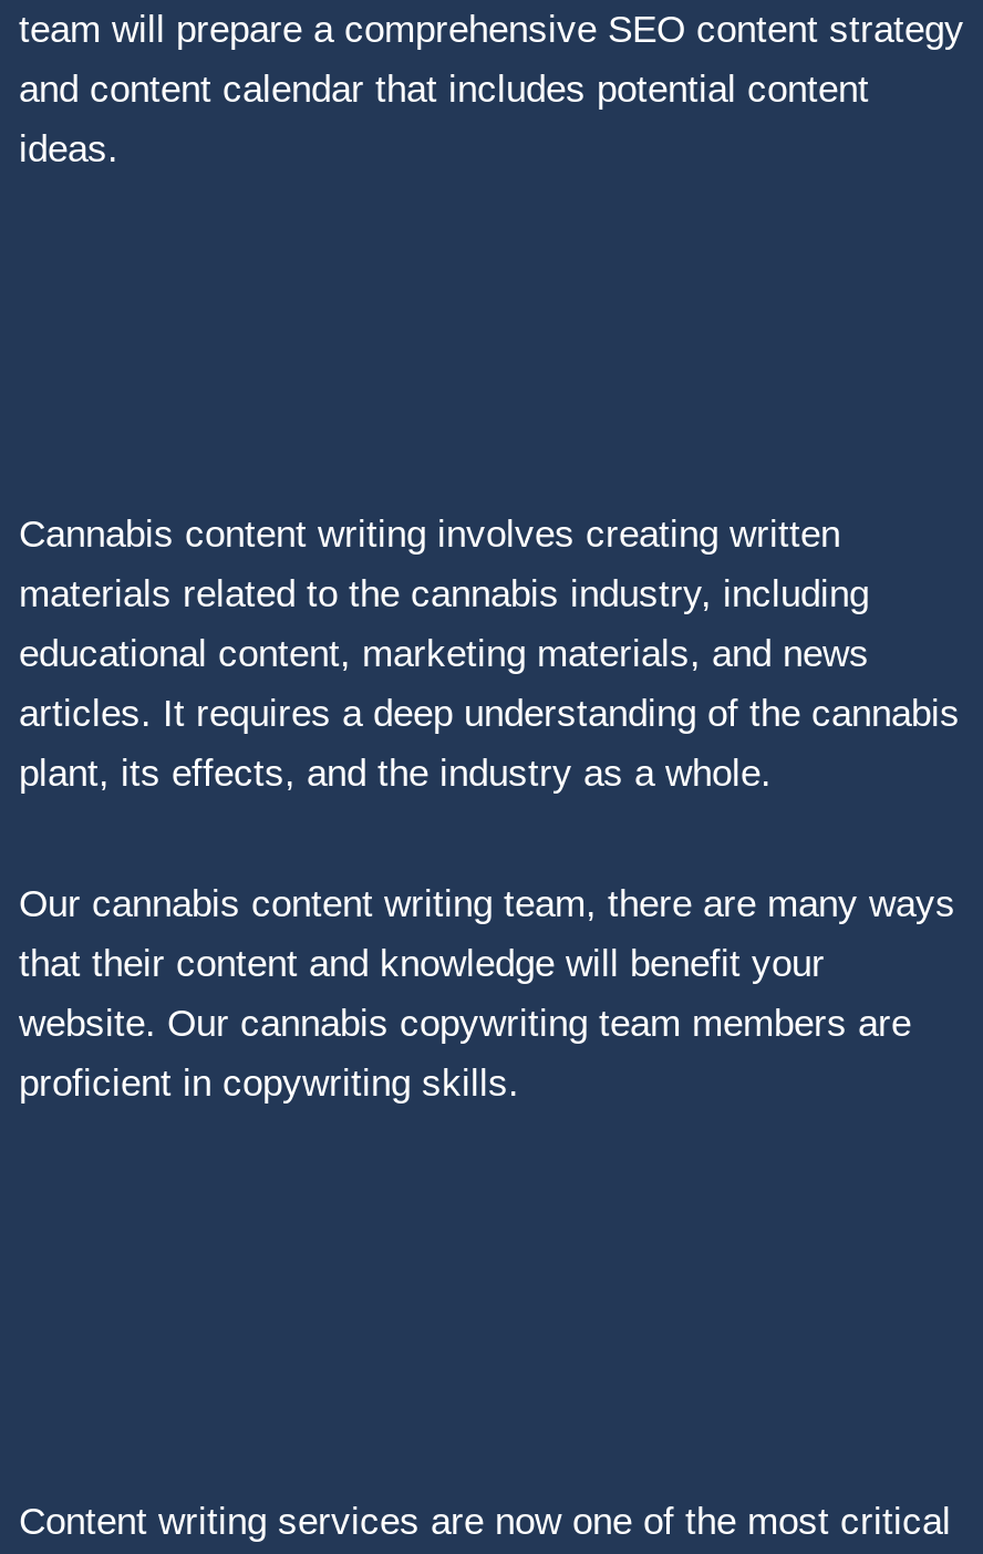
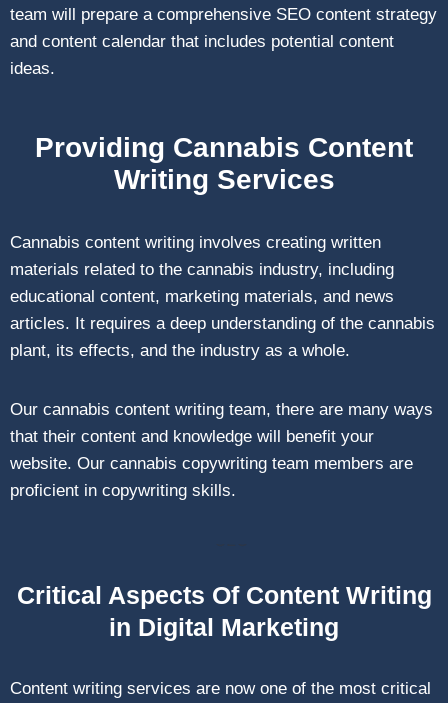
+ Providing Cannabis Content
+ Writing Services

+ Critical Aspects Of Content Writing
+ in Digital Marketing
